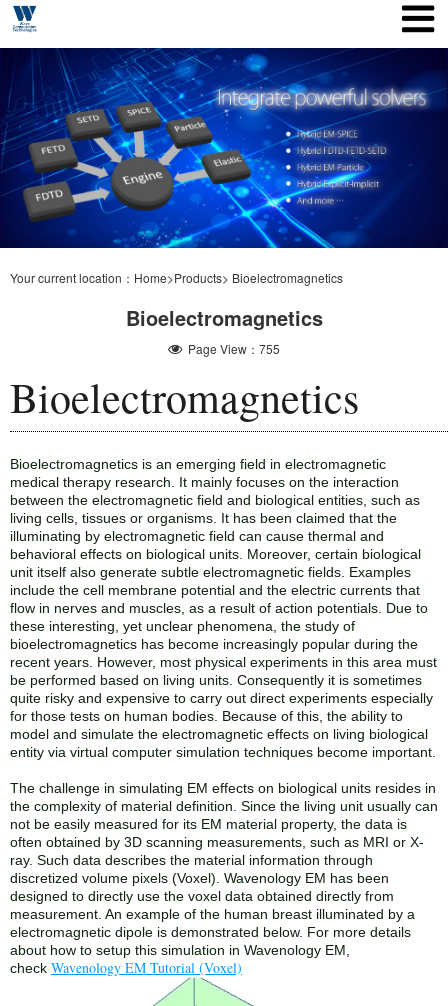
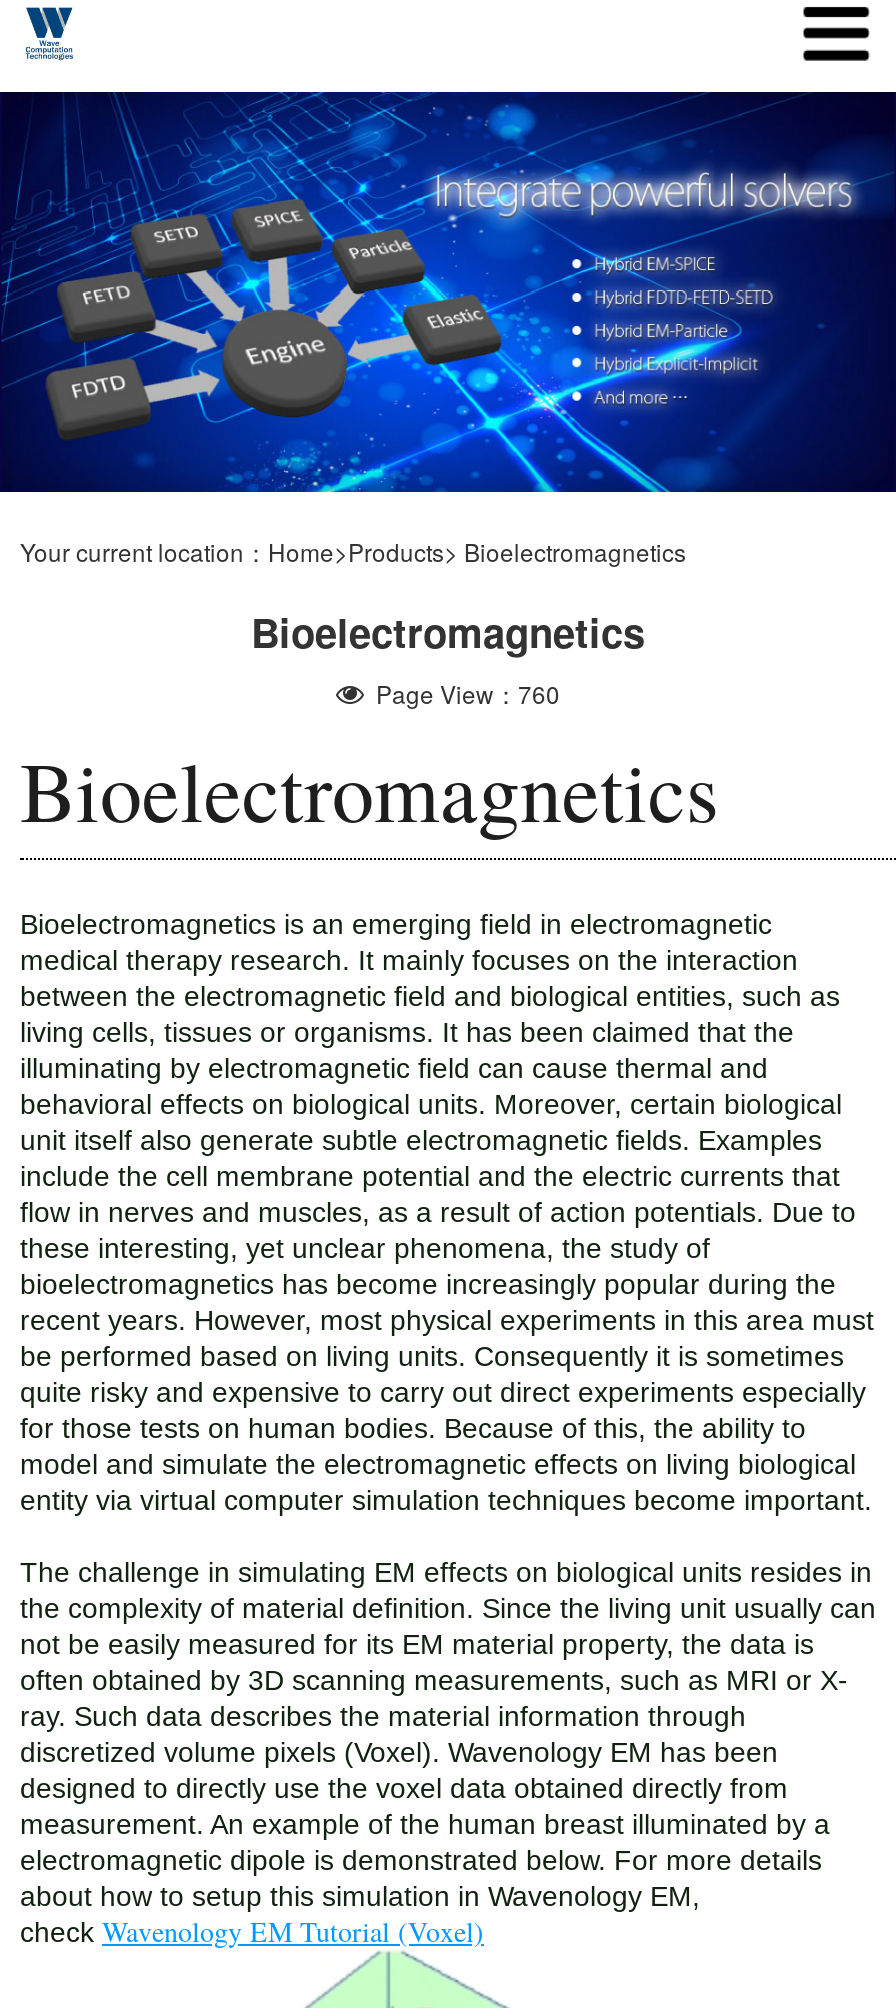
- Page View：755
+ Page View：760
